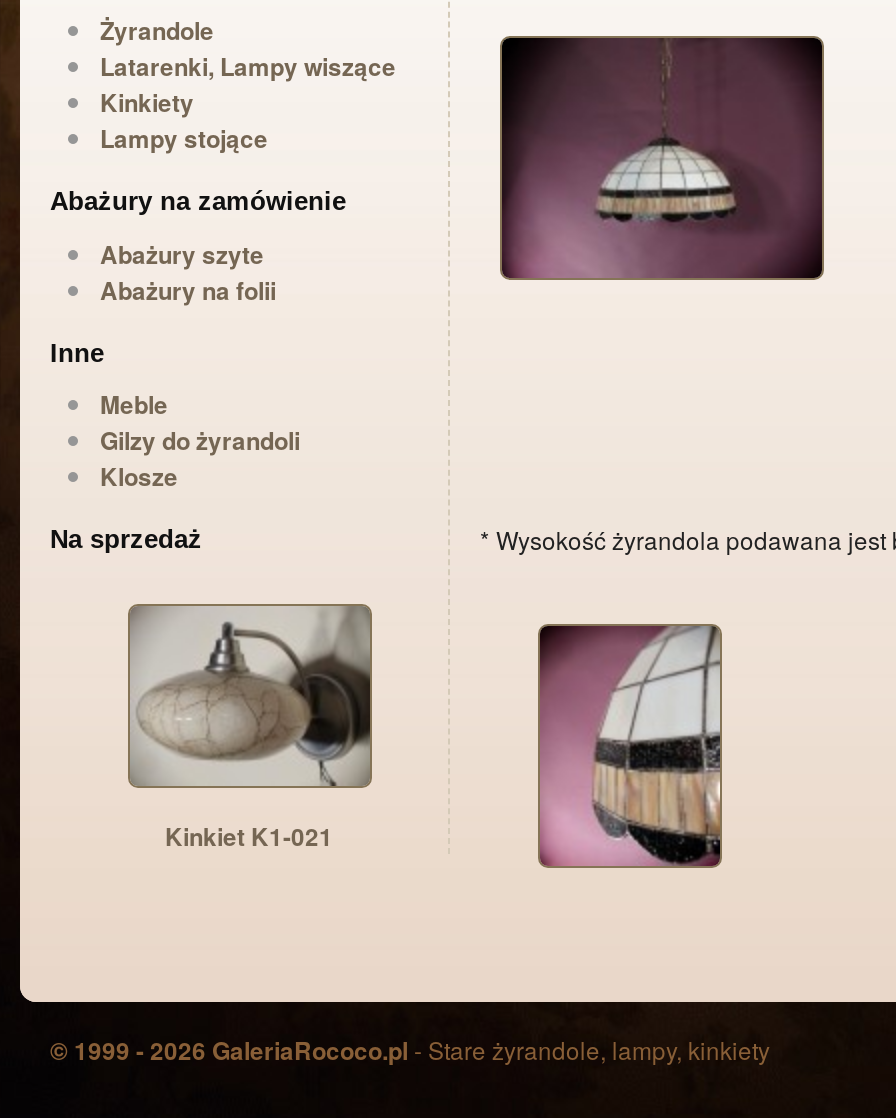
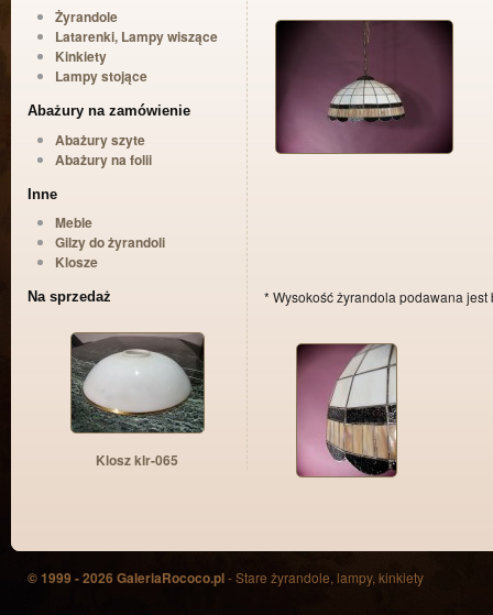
- [image]
- Kinkiet K1-021
+ [image]
+ Klosz klr-065
